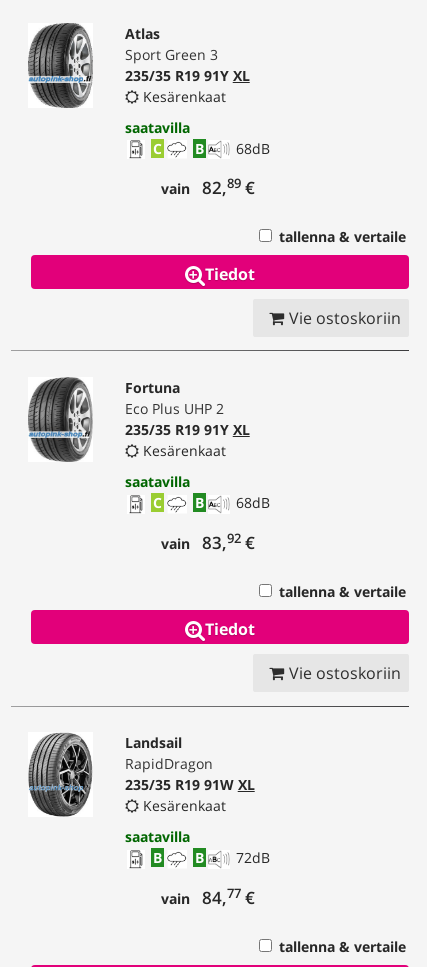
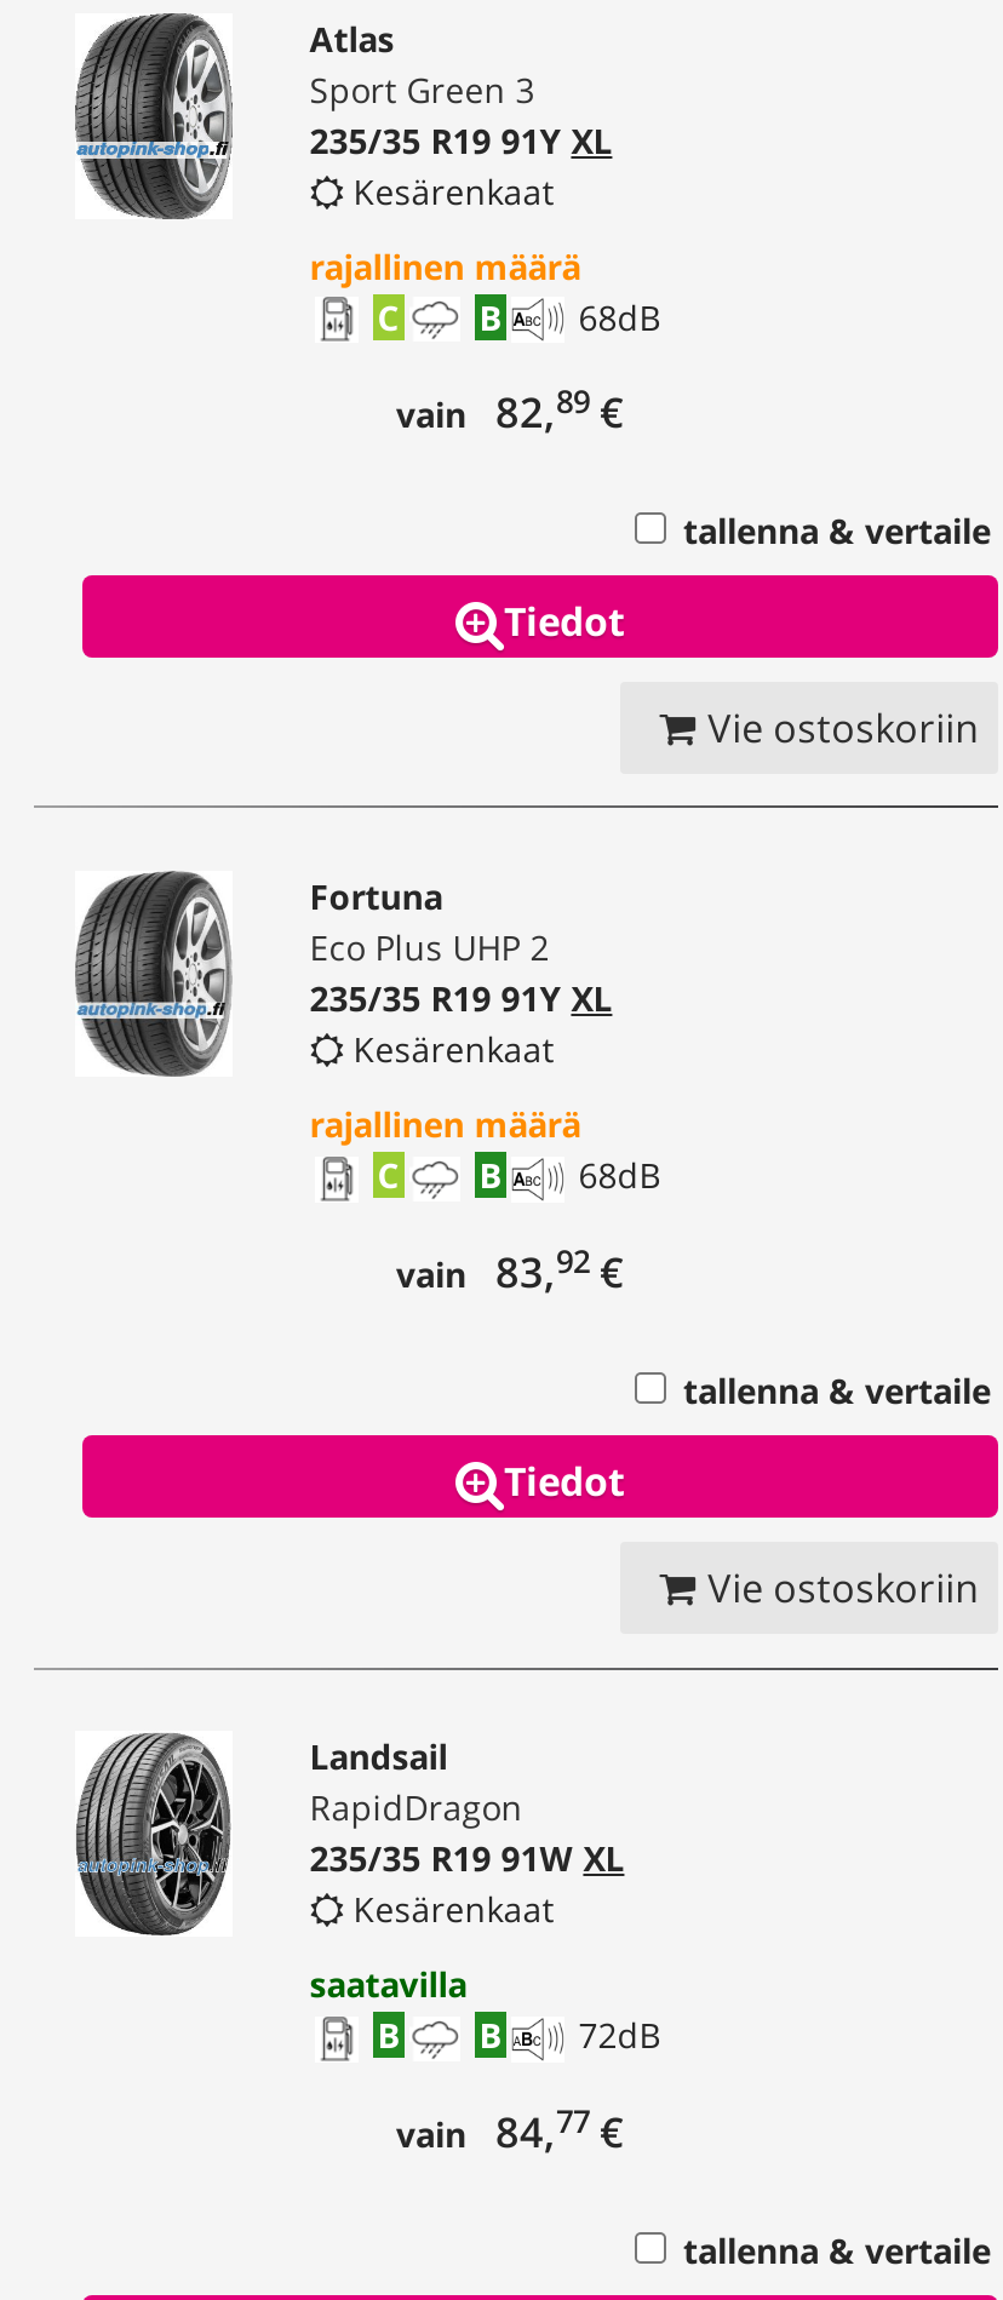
- saatavilla
+ rajallinen määrä

- saatavilla
+ rajallinen määrä
